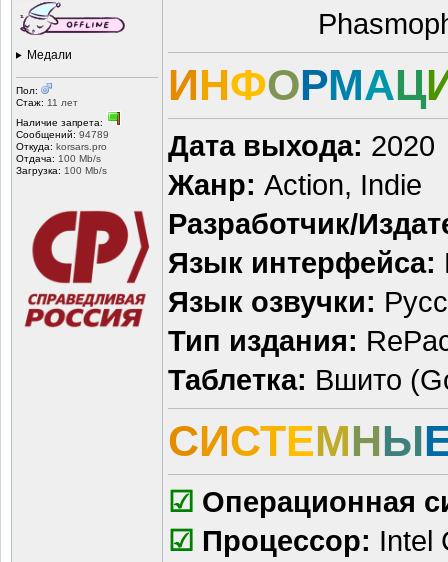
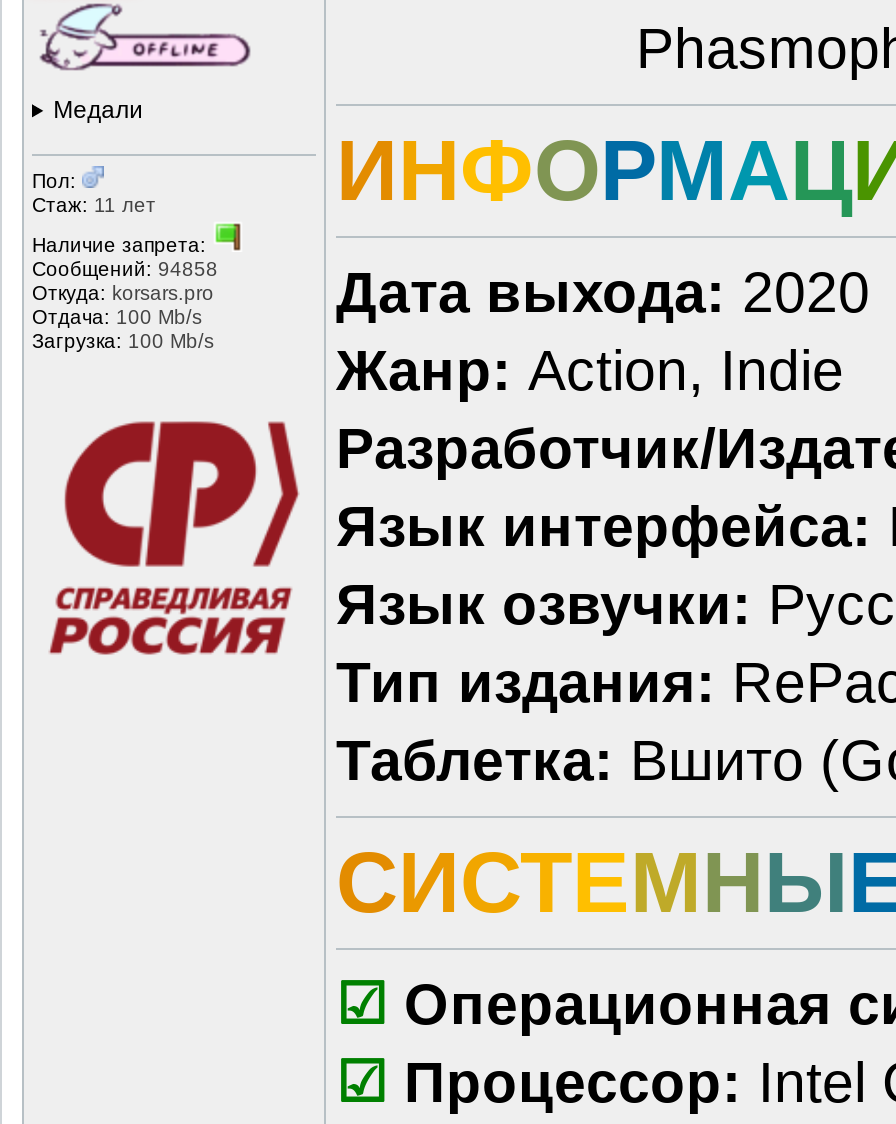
- Сообщений: 94789
+ Сообщений: 94858
